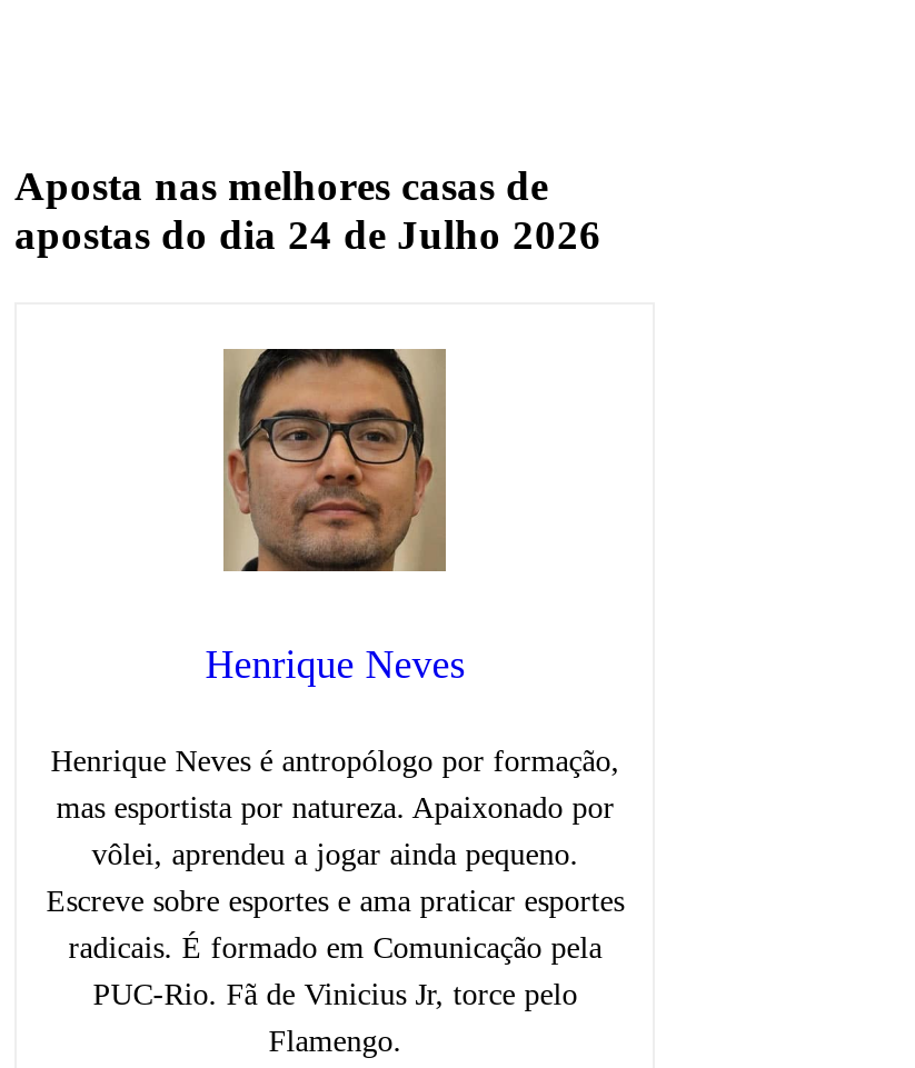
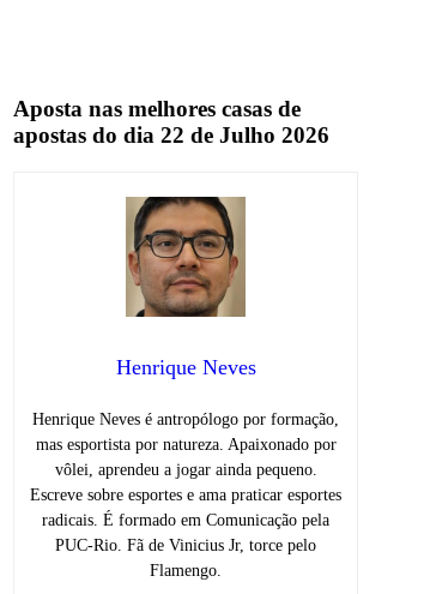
- apostas do dia 24 de Julho 2026
+ apostas do dia 22 de Julho 2026
